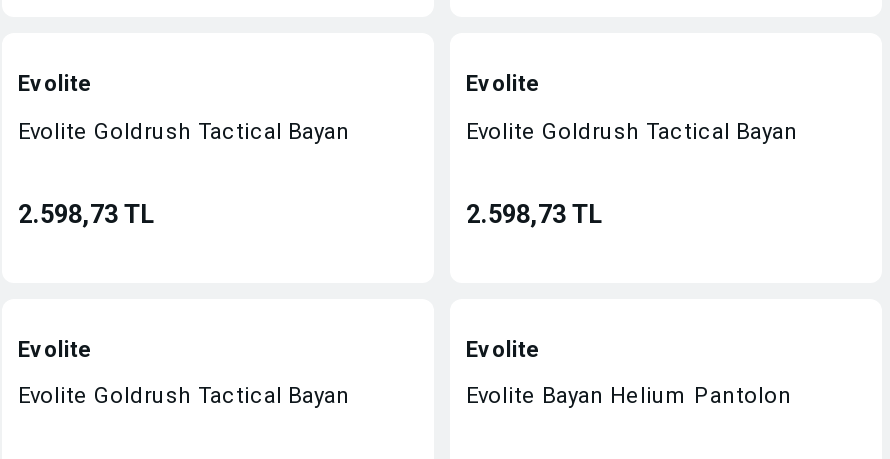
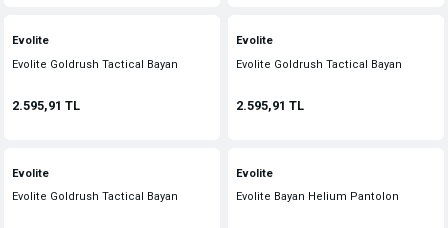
- 2.598,73 TL
+ 2.595,91 TL

- 2.598,73 TL
+ 2.595,91 TL
